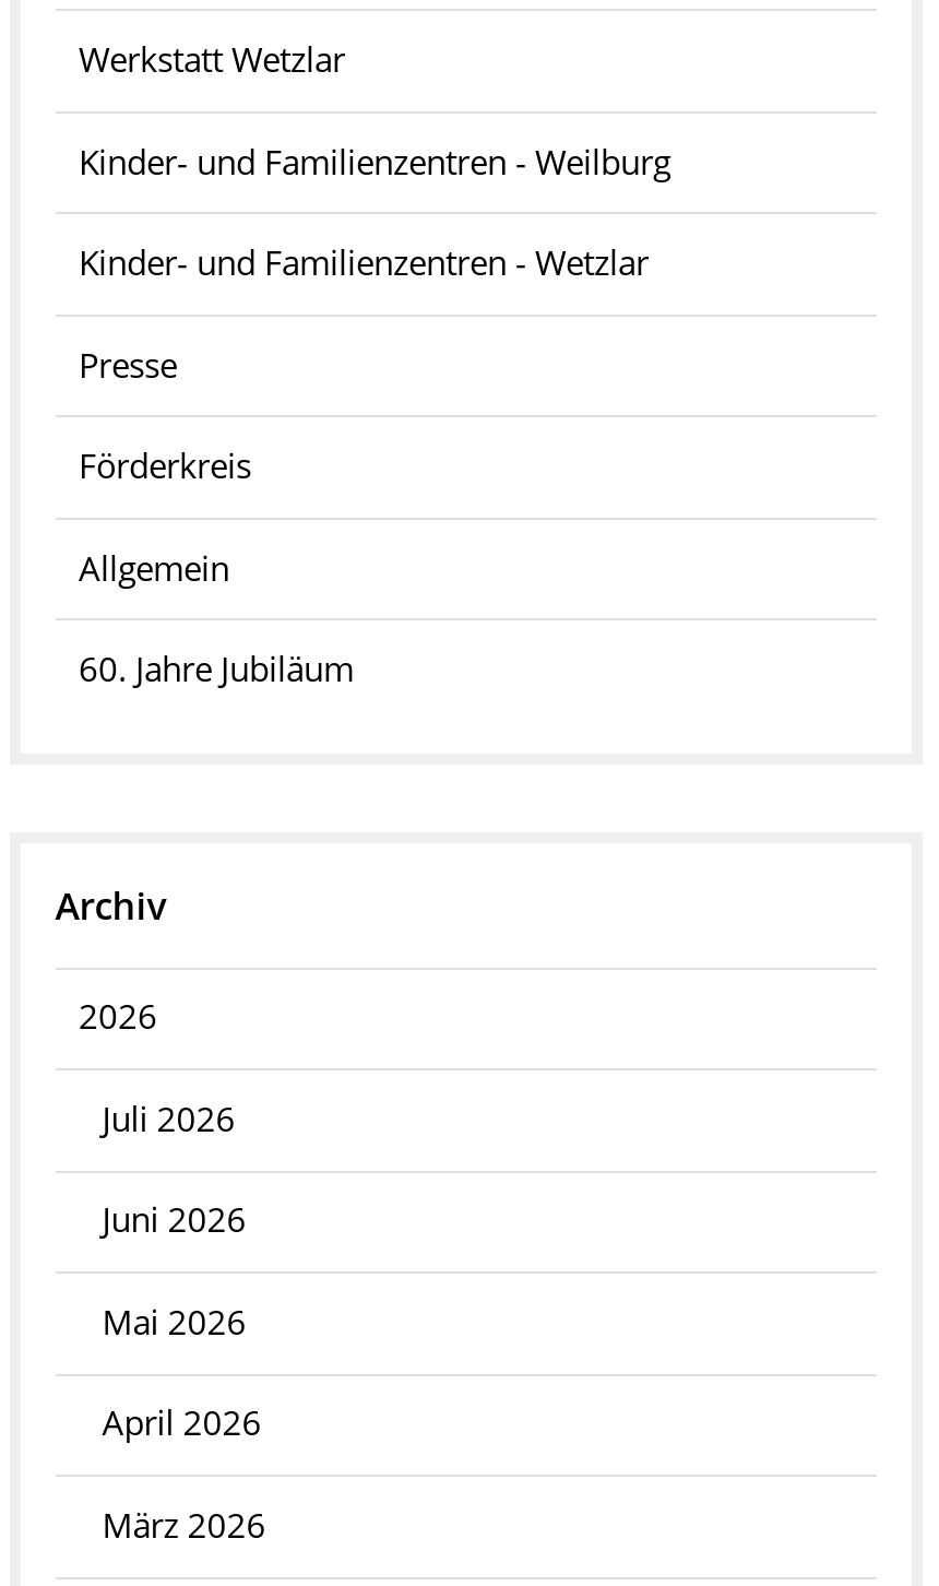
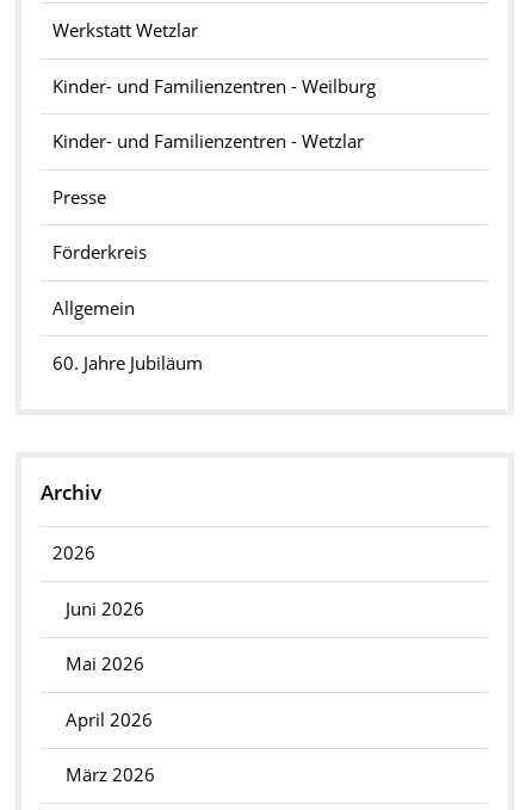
- Juli 2026
